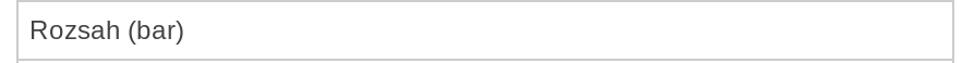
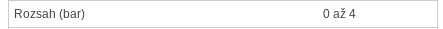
+ 0 až 4
